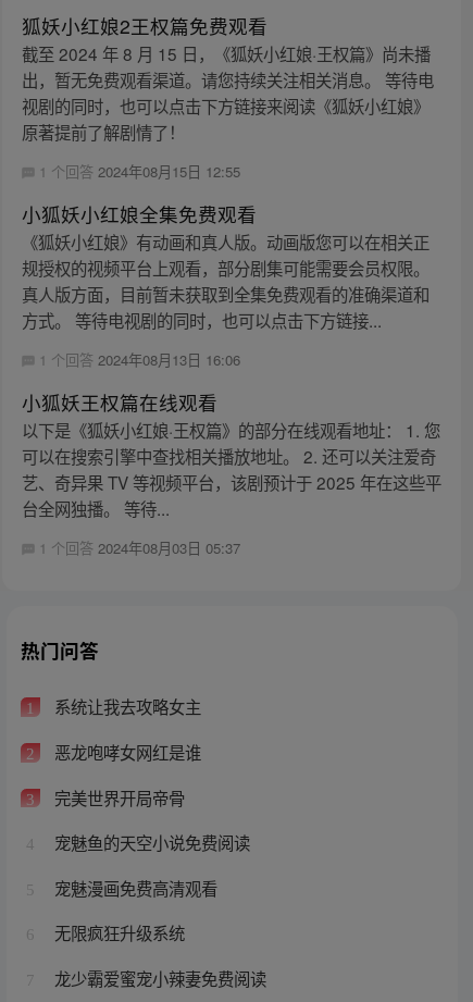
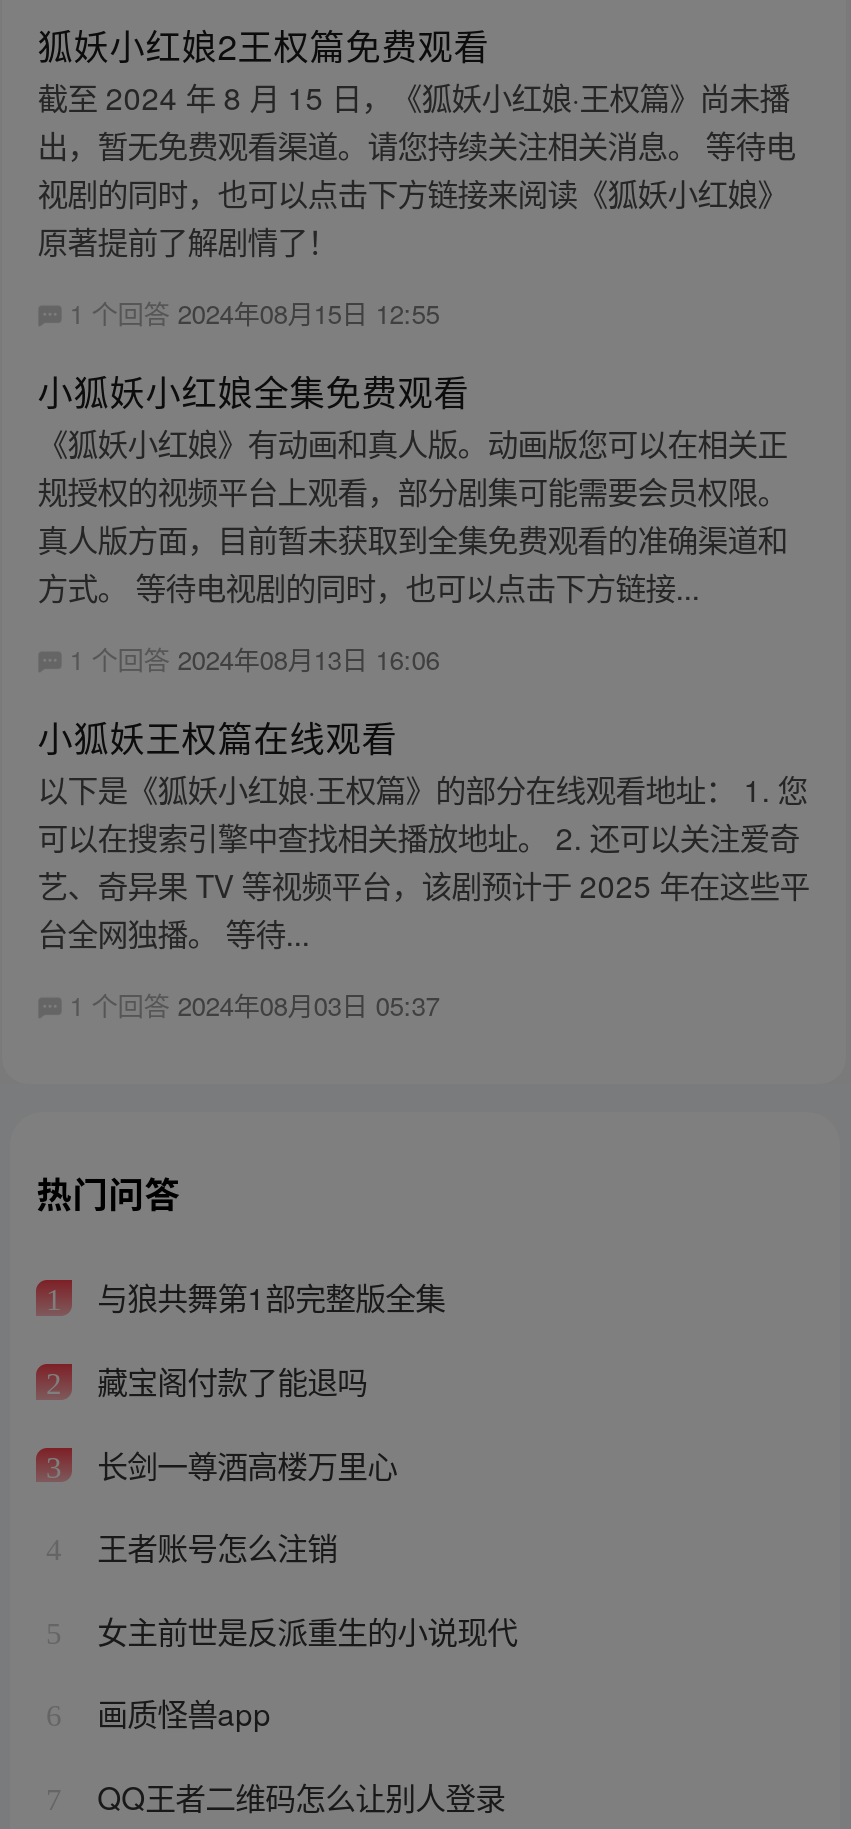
- 系统让我去攻略女主
+ 与狼共舞第1部完整版全集

- 恶龙咆哮女网红是谁
+ 藏宝阁付款了能退吗

- 完美世界开局帝骨
+ 长剑一尊酒高楼万里心

- 宠魅鱼的天空小说免费阅读
+ 王者账号怎么注销

- 宠魅漫画免费高清观看
+ 女主前世是反派重生的小说现代

- 无限疯狂升级系统
+ 画质怪兽app

- 龙少霸爱蜜宠小辣妻免费阅读
+ QQ王者二维码怎么让别人登录
